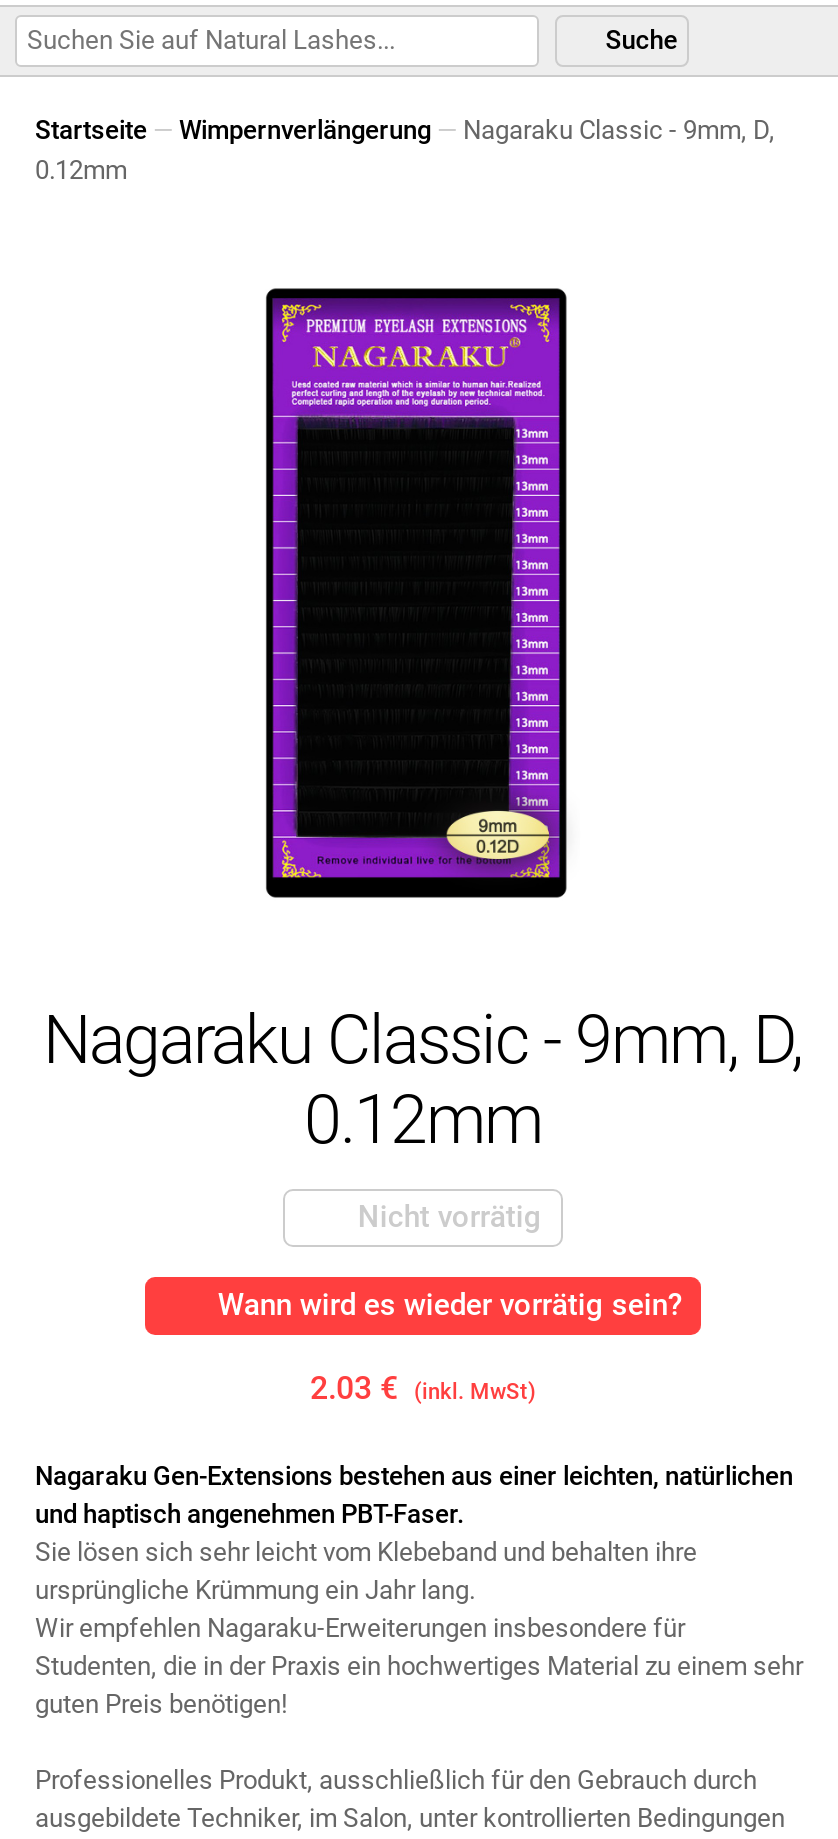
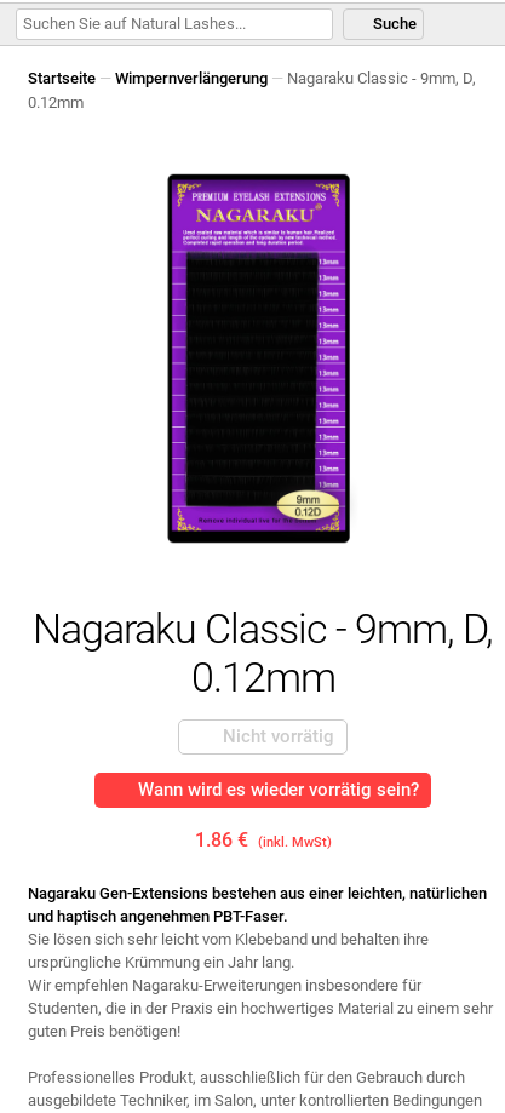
- 2.03 €(inkl. MwSt)
+ 1.86 €(inkl. MwSt)
